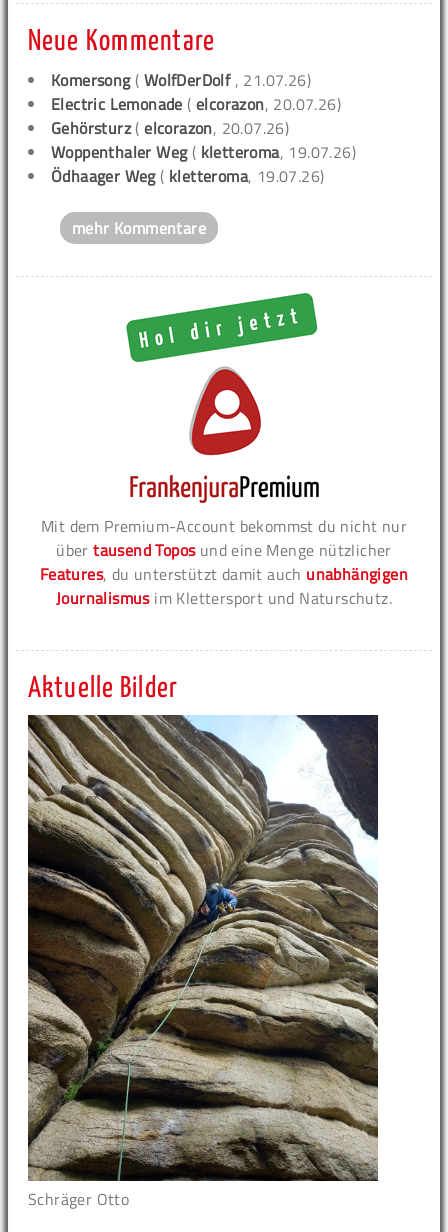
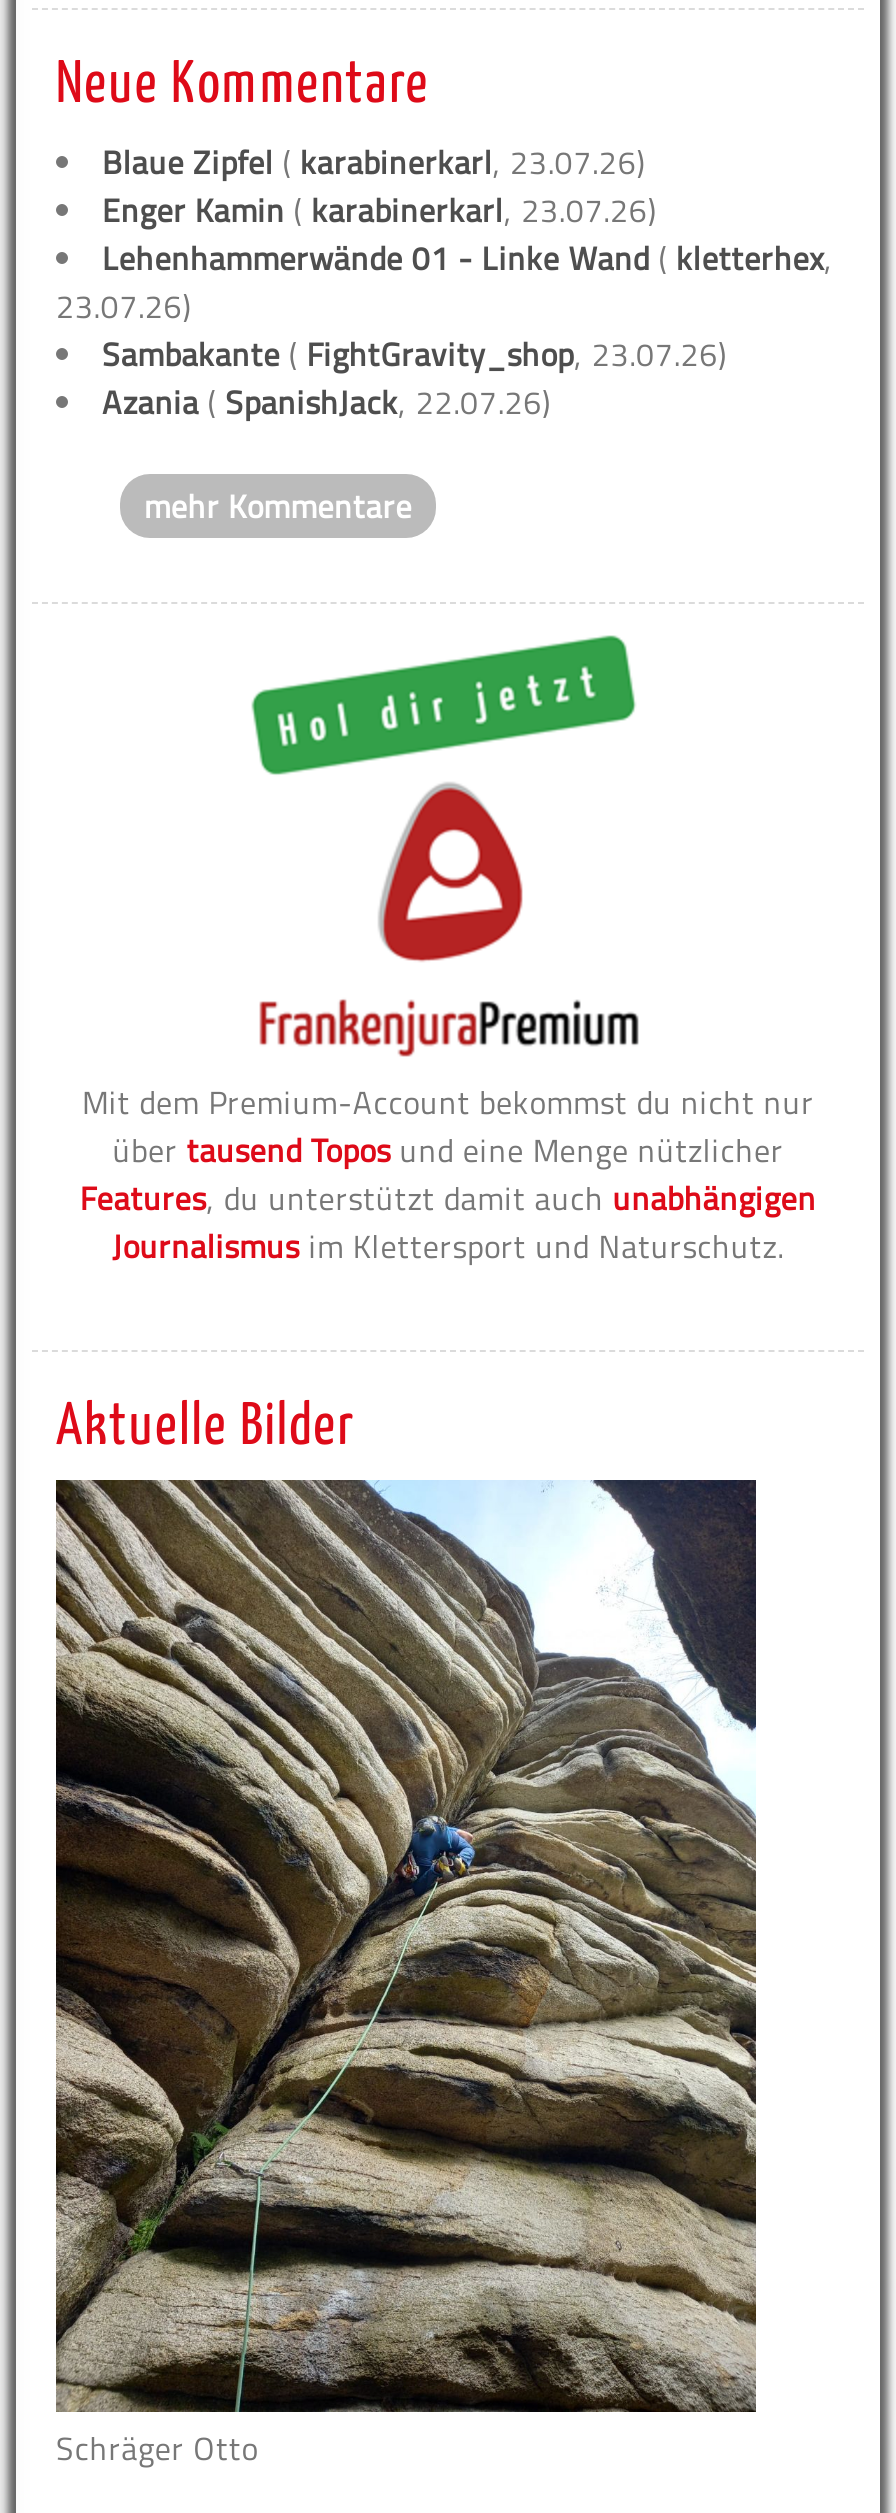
- Komersong (WolfDerDolf, 21.07.26)
- Electric Lemonade (elcorazon, 20.07.26)
- Gehörsturz (elcorazon, 20.07.26)
- Woppenthaler Weg (kletteroma, 19.07.26)
- Ödhaager Weg (kletteroma, 19.07.26)
+ Blaue Zipfel (karabinerkarl, 23.07.26)
+ Enger Kamin (karabinerkarl, 23.07.26)
+ Lehenhammerwände 01 - Linke Wand (kletterhex,
+ 23.07.26)
+ Sambakante (FightGravity_shop, 23.07.26)
+ Azania (SpanishJack, 22.07.26)
